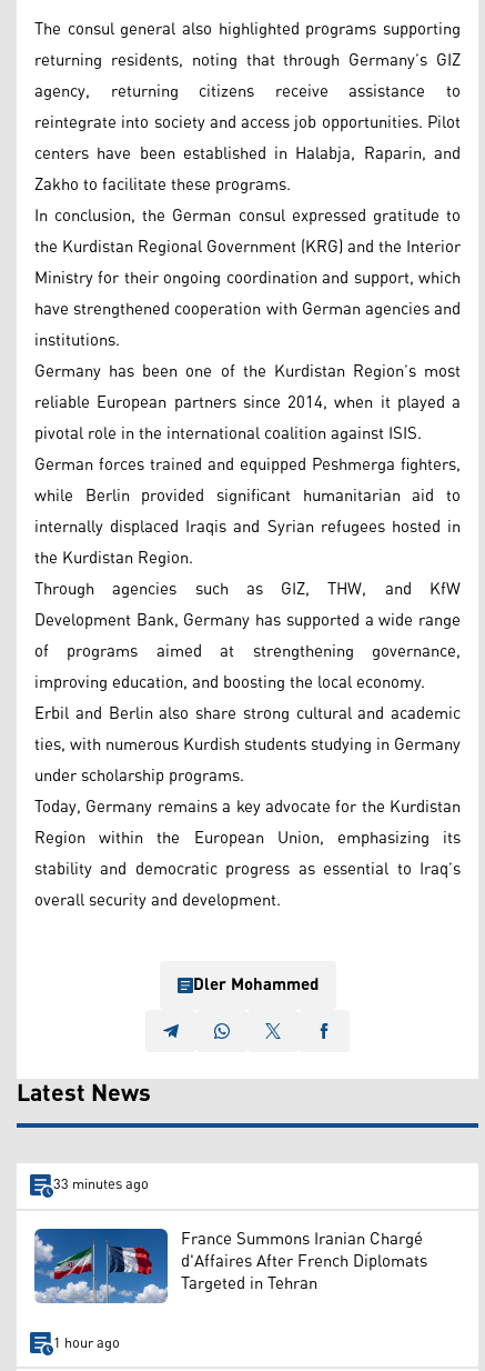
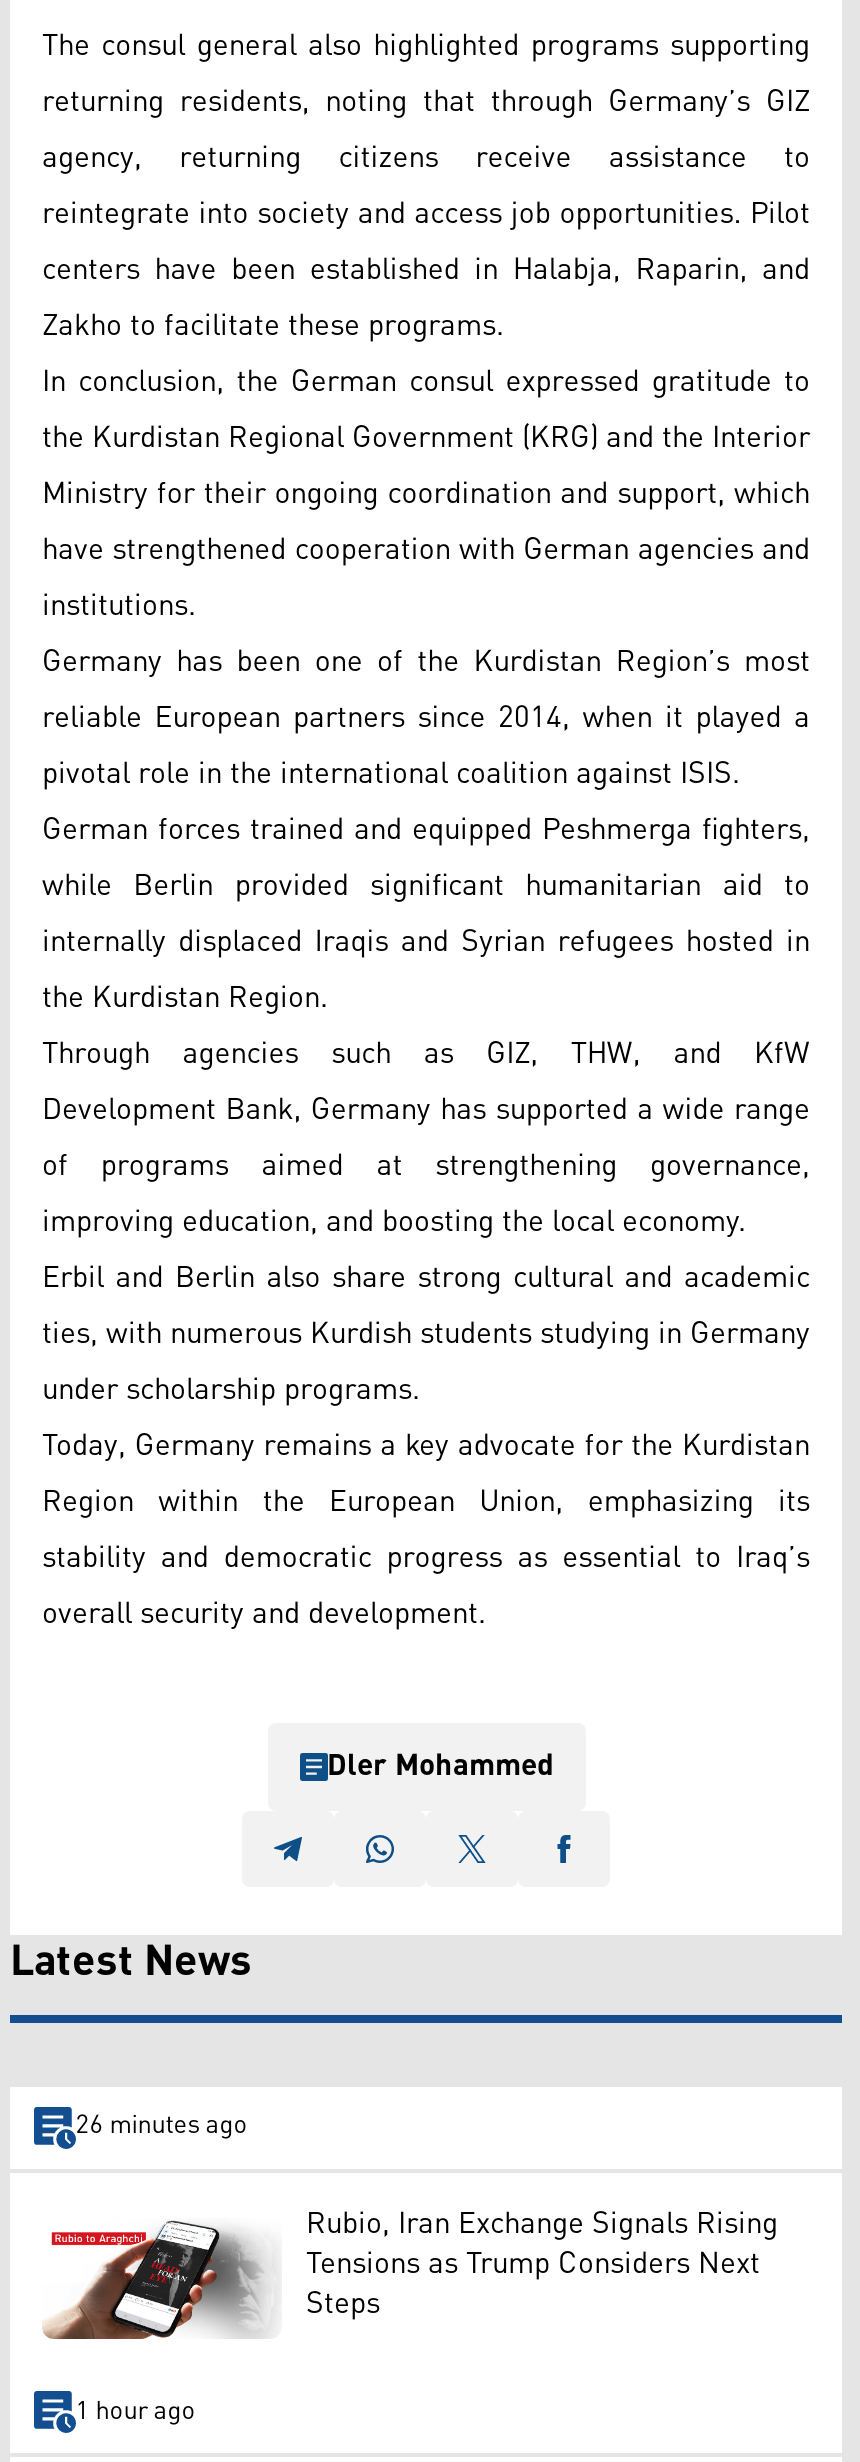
- 33 minutes ago
+ 26 minutes ago

- [image]
- France Summons Iranian Chargé
- d'Affaires After French Diplomats
- Targeted in Tehran
+ [image]
+ Rubio, Iran Exchange Signals Rising
+ Tensions as Trump Considers Next
+ Steps
